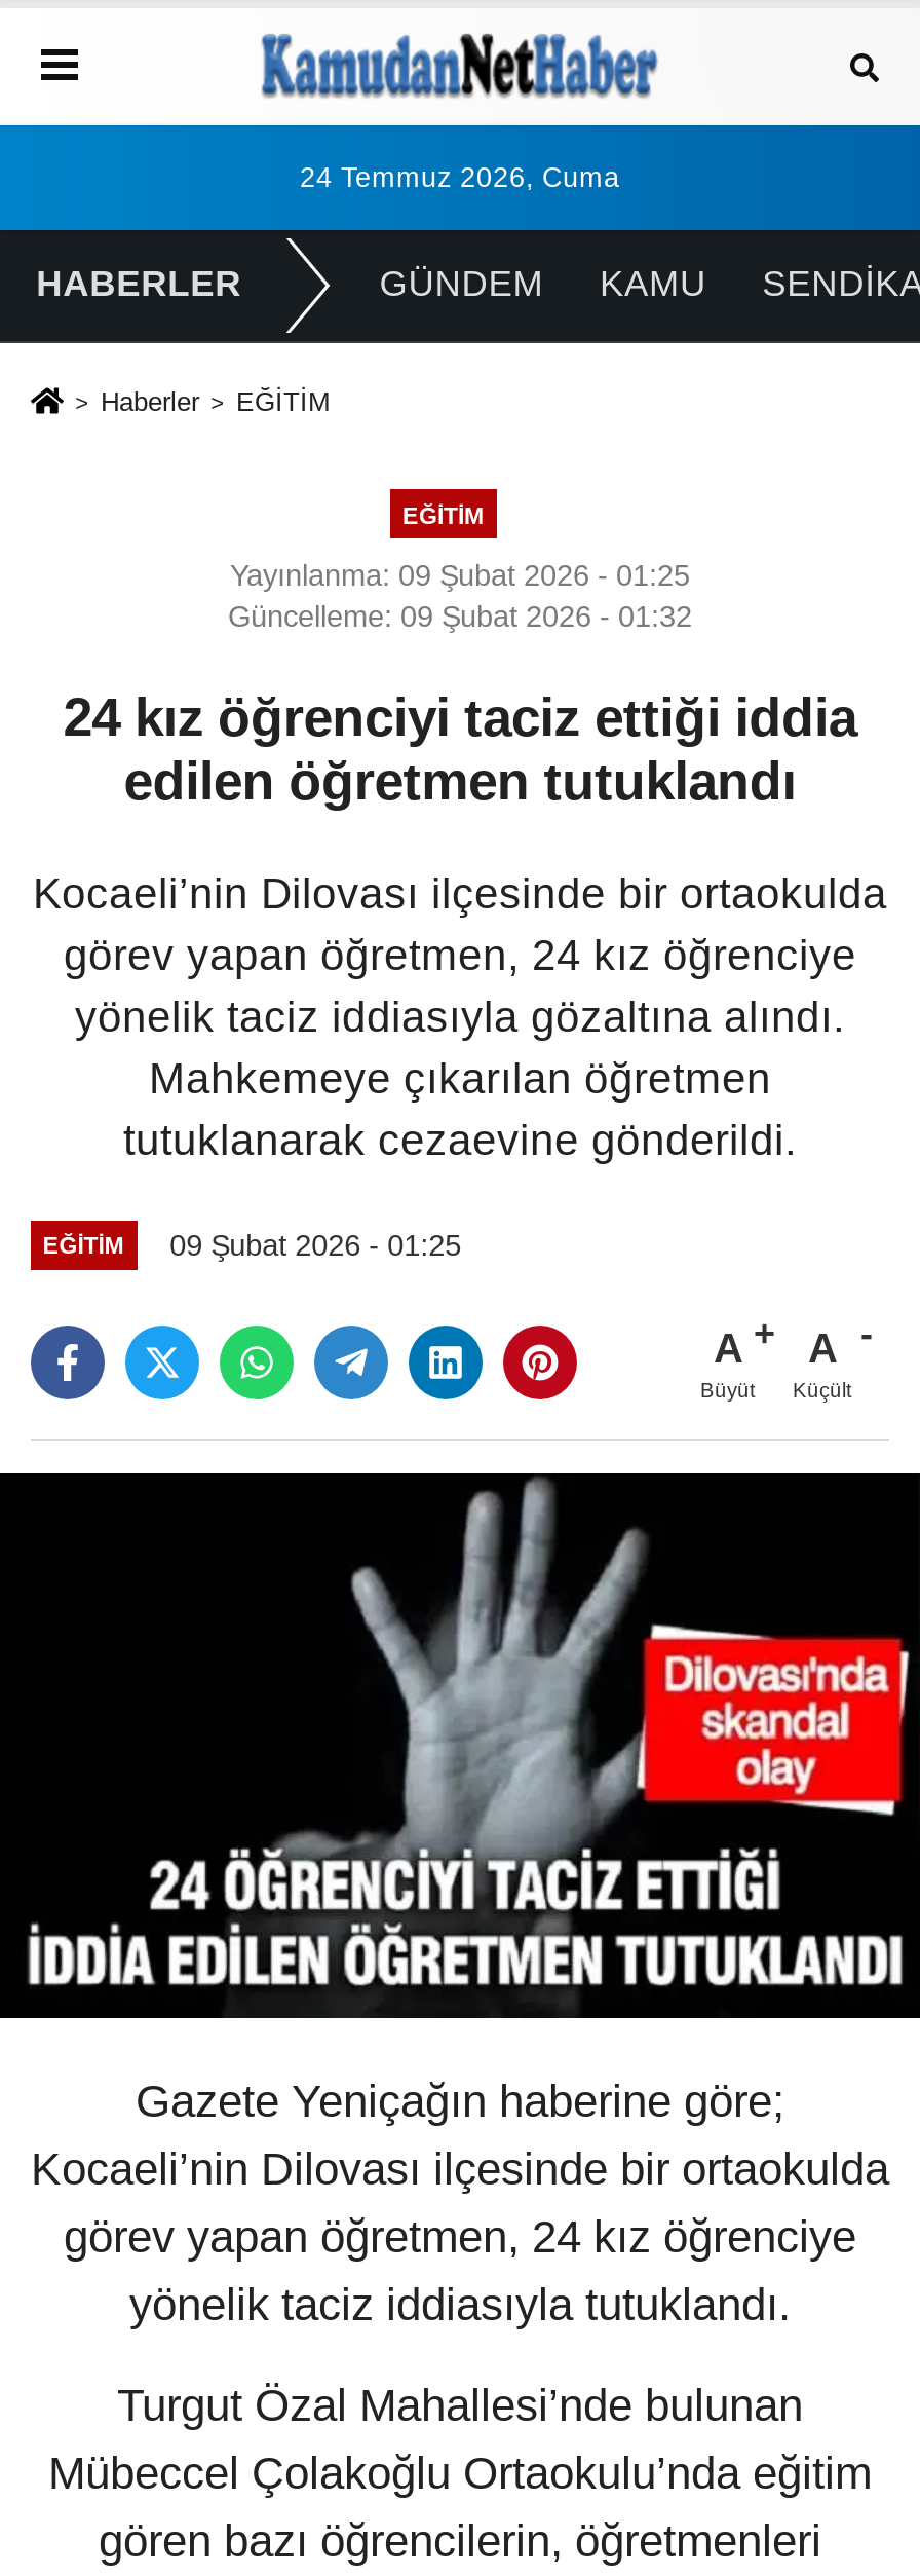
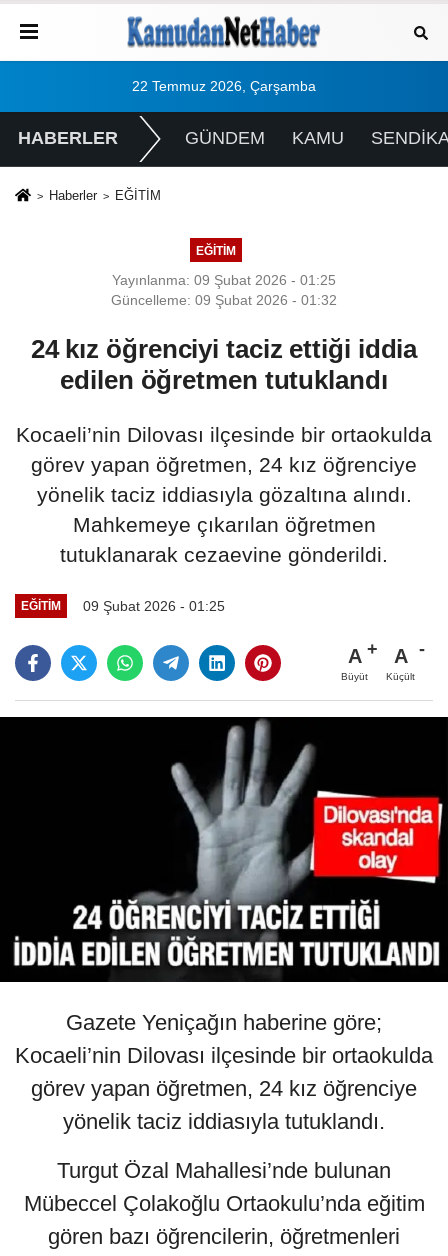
- 24 Temmuz 2026, Cuma
+ 22 Temmuz 2026, Çarşamba
